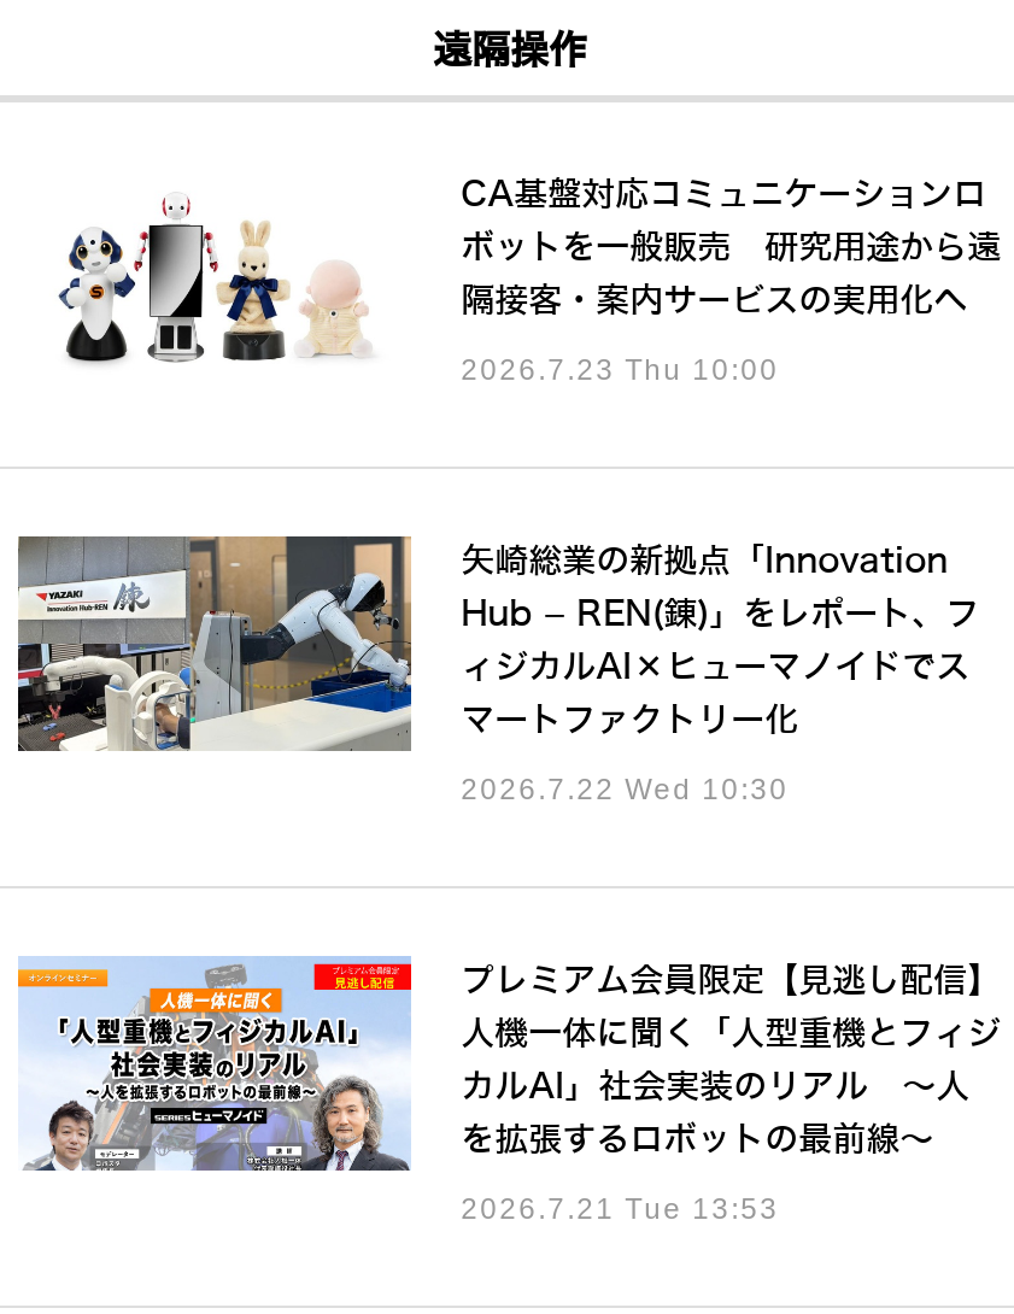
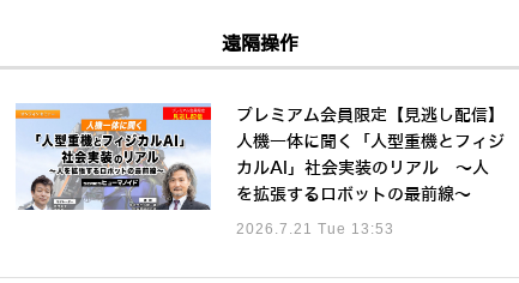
- [image]
- CA基盤対応コミュニケーションロ
- ボットを一般販売 研究用途から遠
- 隔接客・案内サービスの実用化へ
- 2026.7.23 Thu 10:00

- [image]
- 矢崎総業の新拠点「Innovation
- Hub – REN(錬)」をレポート、フ
- ィジカルAI×ヒューマノイドでス
- マートファクトリー化
- 2026.7.22 Wed 10:30
